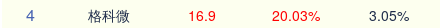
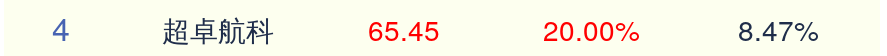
- 格科微
- 16.9
- 20.03%
- 3.05%
+ 超卓航科
+ 65.45
+ 20.00%
+ 8.47%
